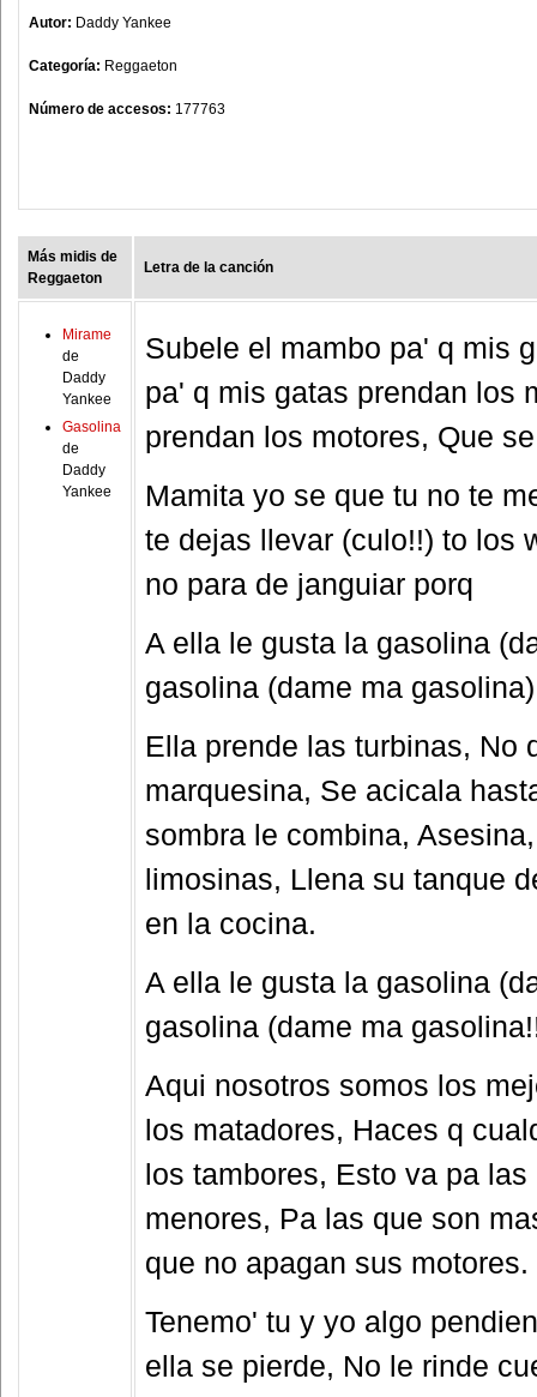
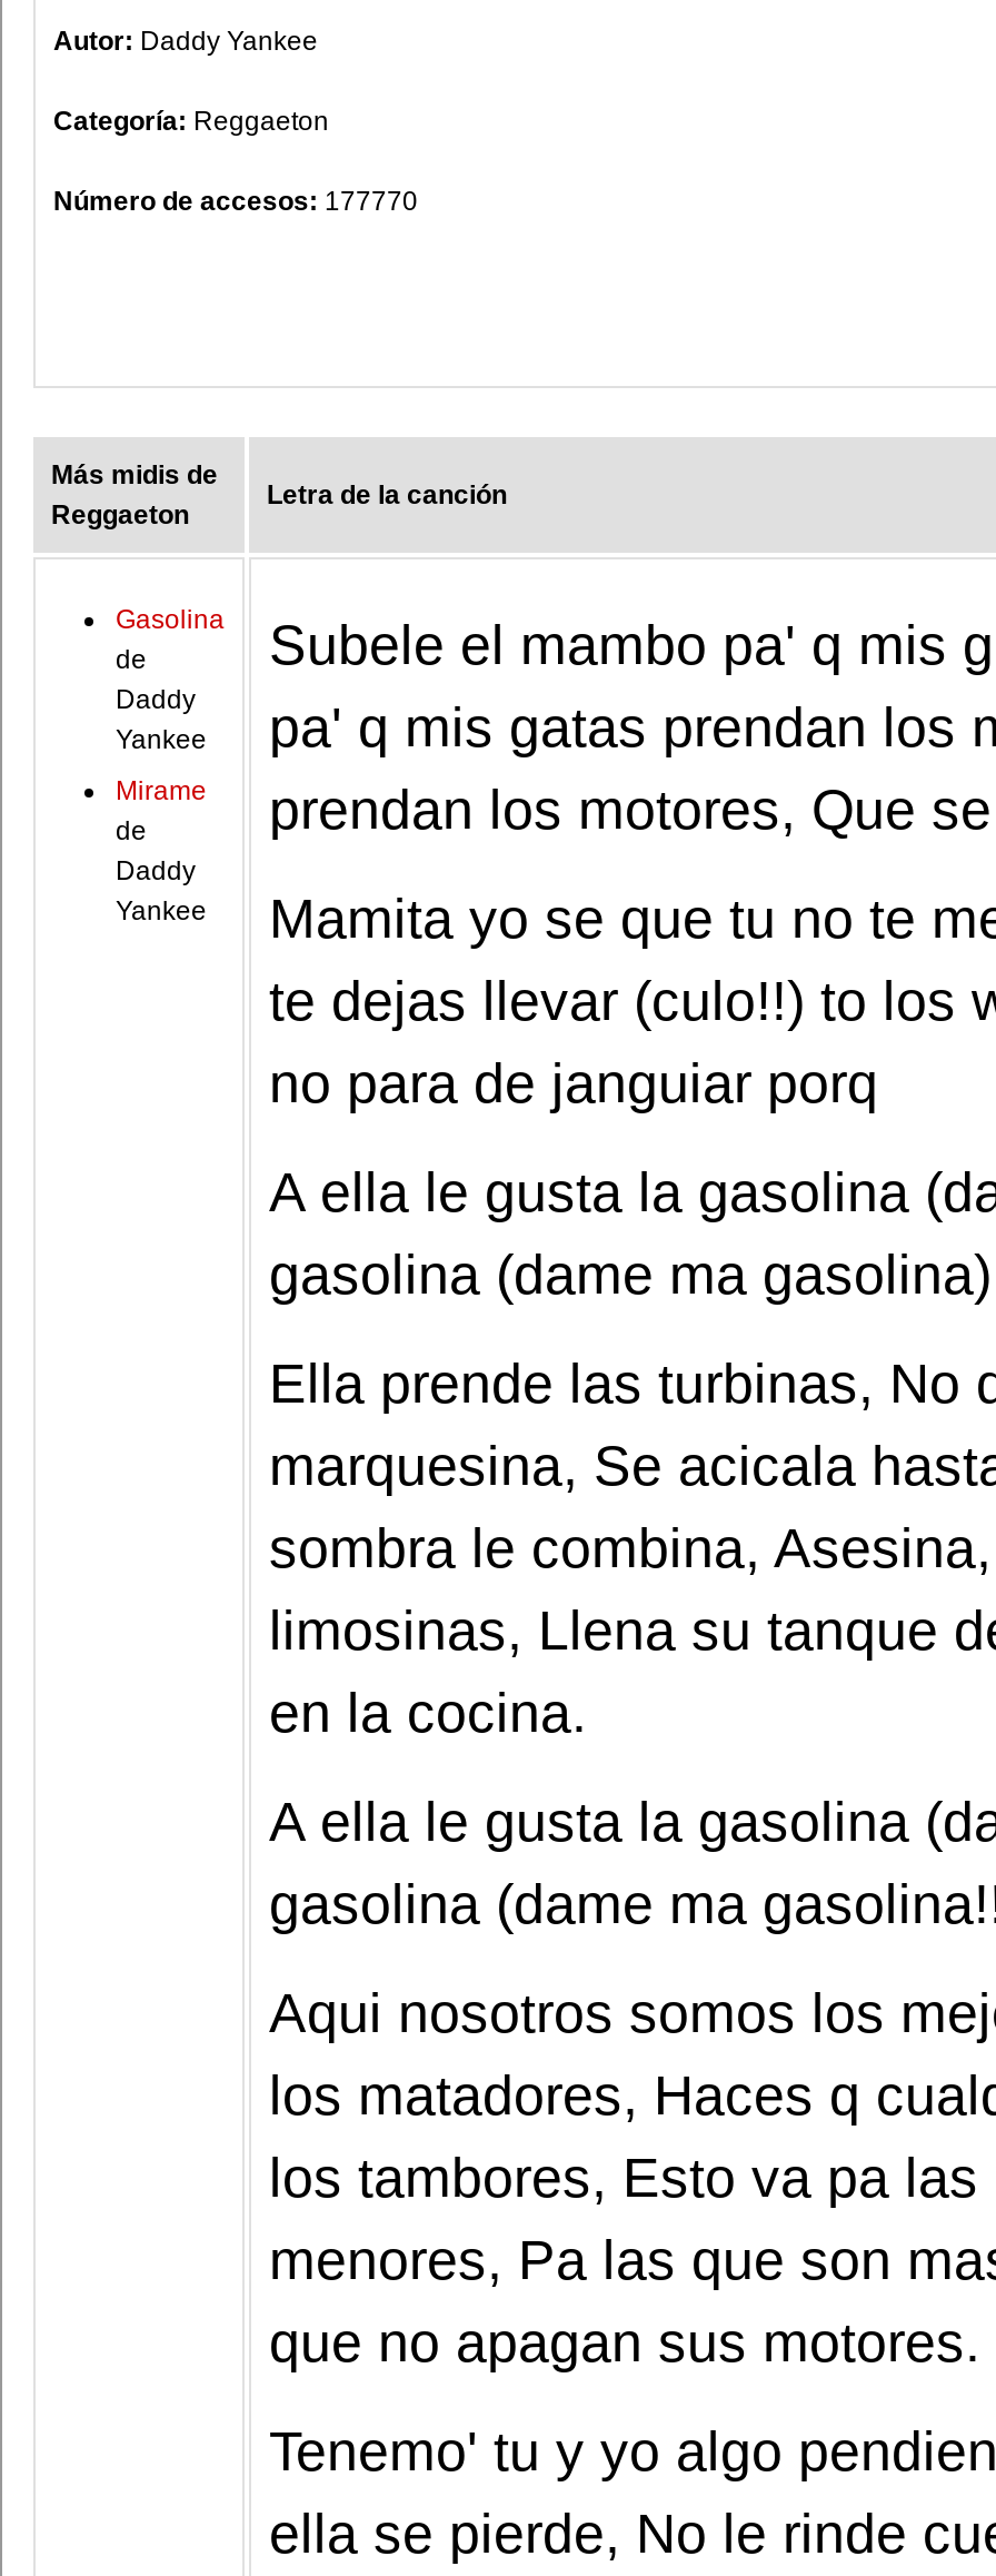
- Número de accesos: 177763
+ Número de accesos: 177770

moved down: Mirame

moved up: Gasolina
